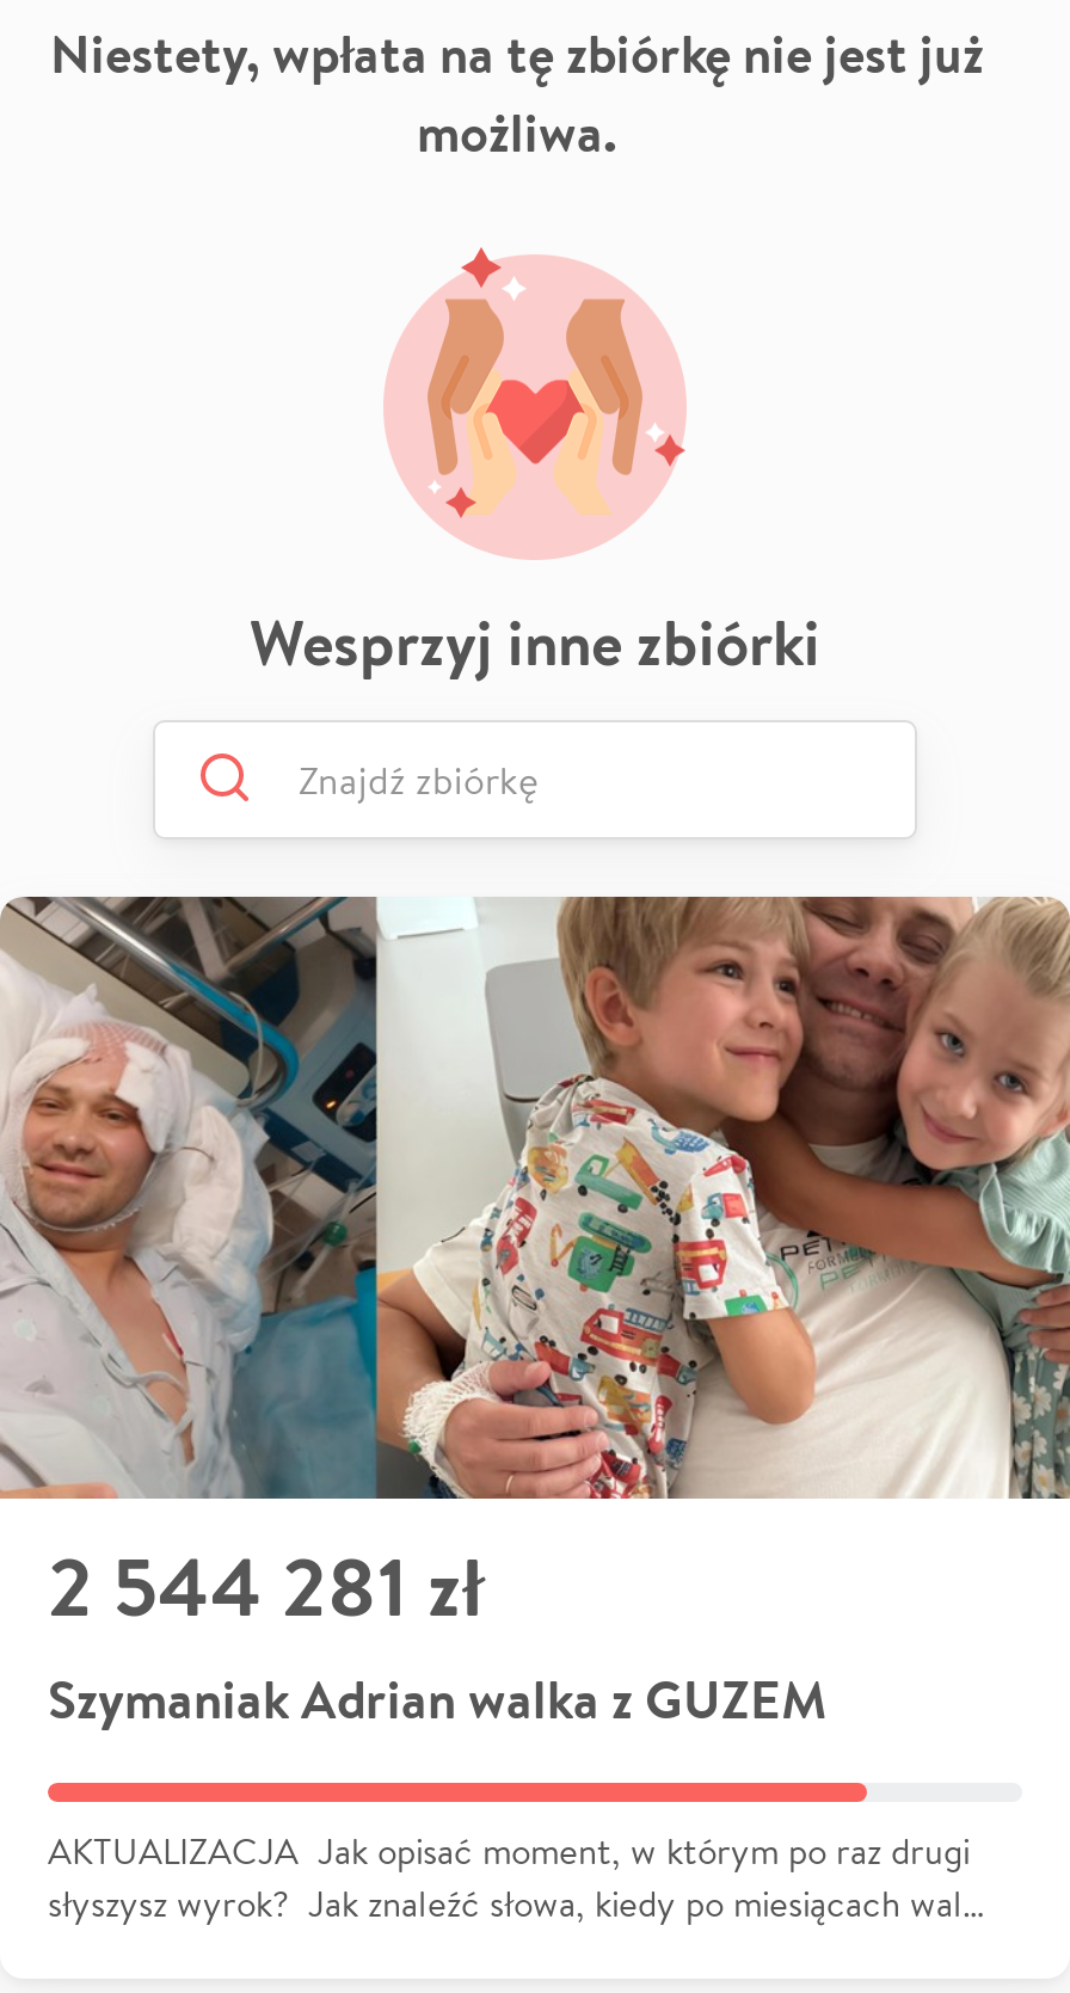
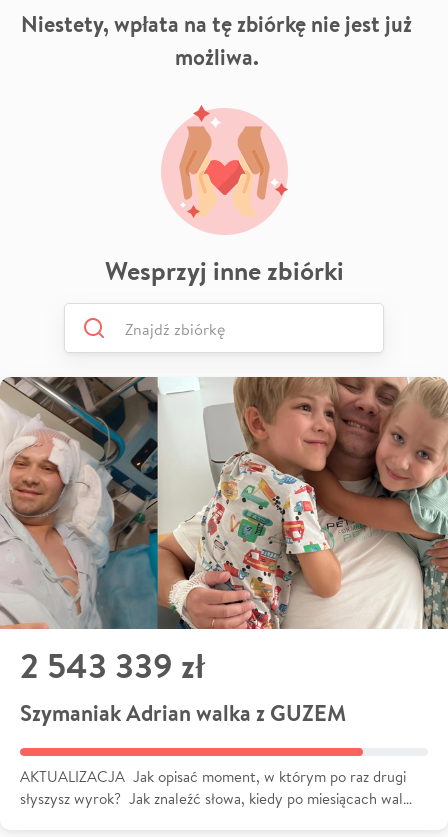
- 2 544 281 zł
+ 2 543 339 zł
